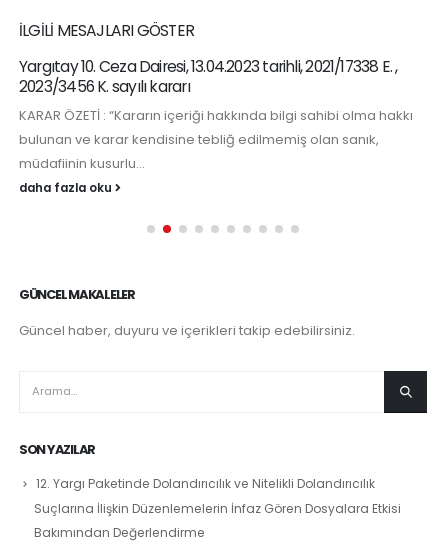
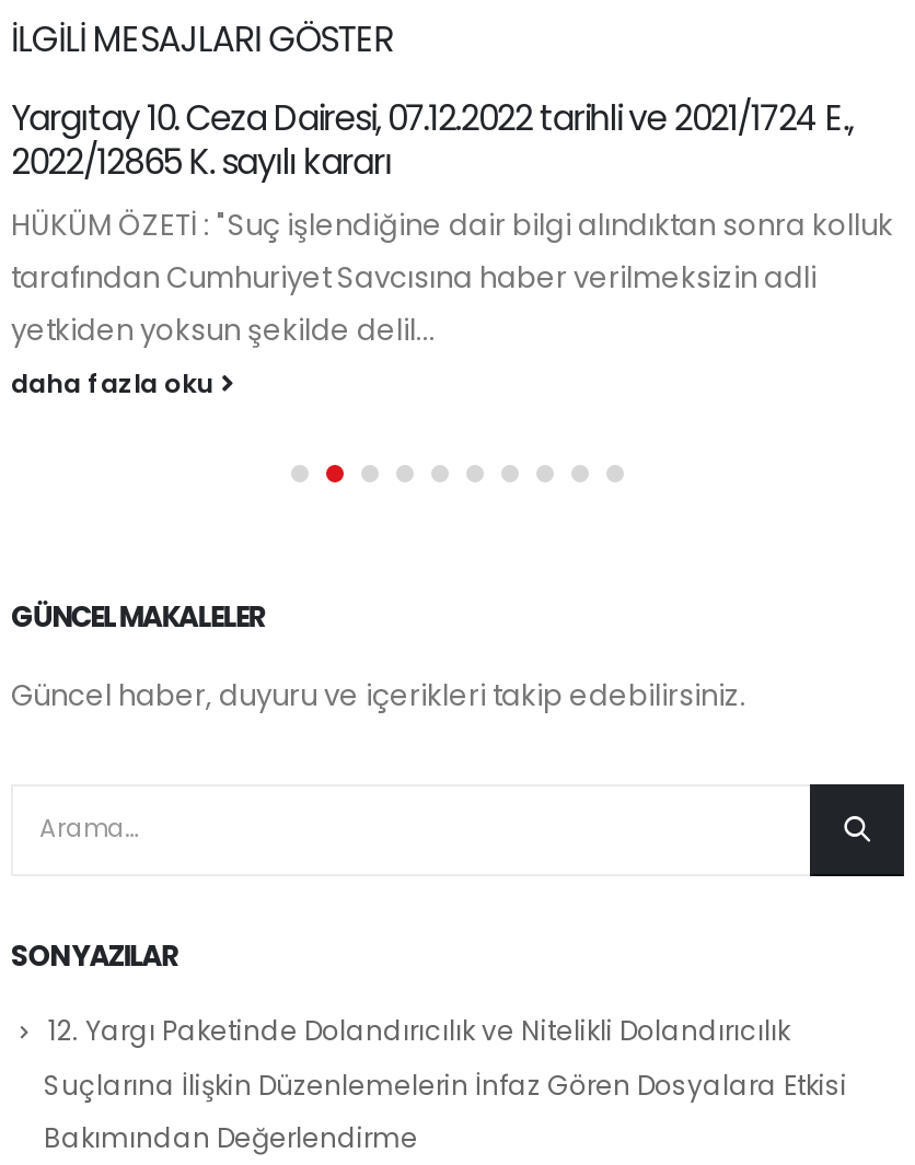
- Yargıtay 10. Ceza Dairesi, 13.04.2023 tarihli, 2021/17338 E. ,
- 2023/3456 K. sayılı kararı
- KARAR ÖZETİ : “Kararın içeriği hakkında bilgi sahibi olma hakkı
- bulunan ve karar kendisine tebliğ edilmemiş olan sanık,
- müdafiinin kusurlu...
+ Yargıtay 10. Ceza Dairesi, 07.12.2022 tarihli ve 2021/1724 E.,
+ 2022/12865 K. sayılı kararı
+ HÜKÜM ÖZETİ : "Suç işlendiğine dair bilgi alındıktan sonra kolluk
+ tarafından Cumhuriyet Savcısına haber verilmeksizin adli
+ yetkiden yoksun şekilde delil...
